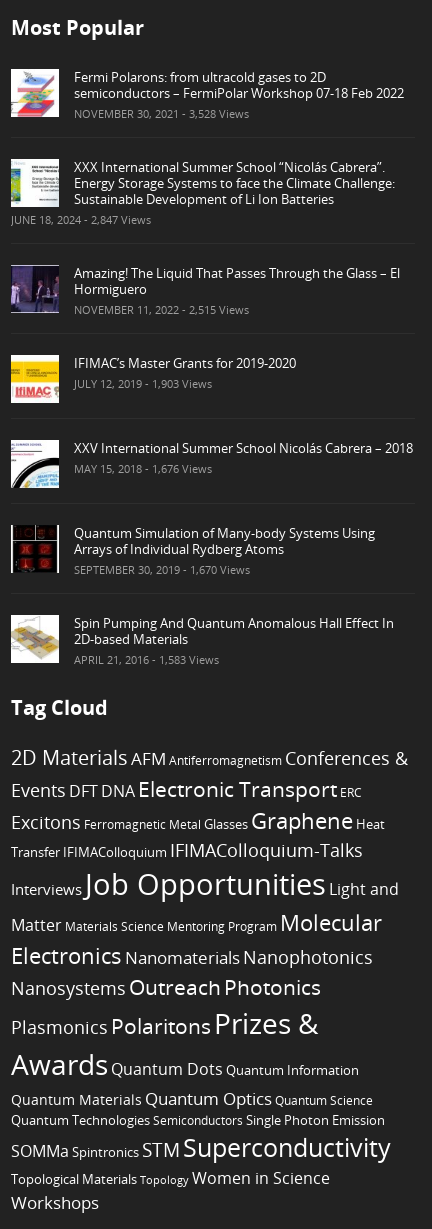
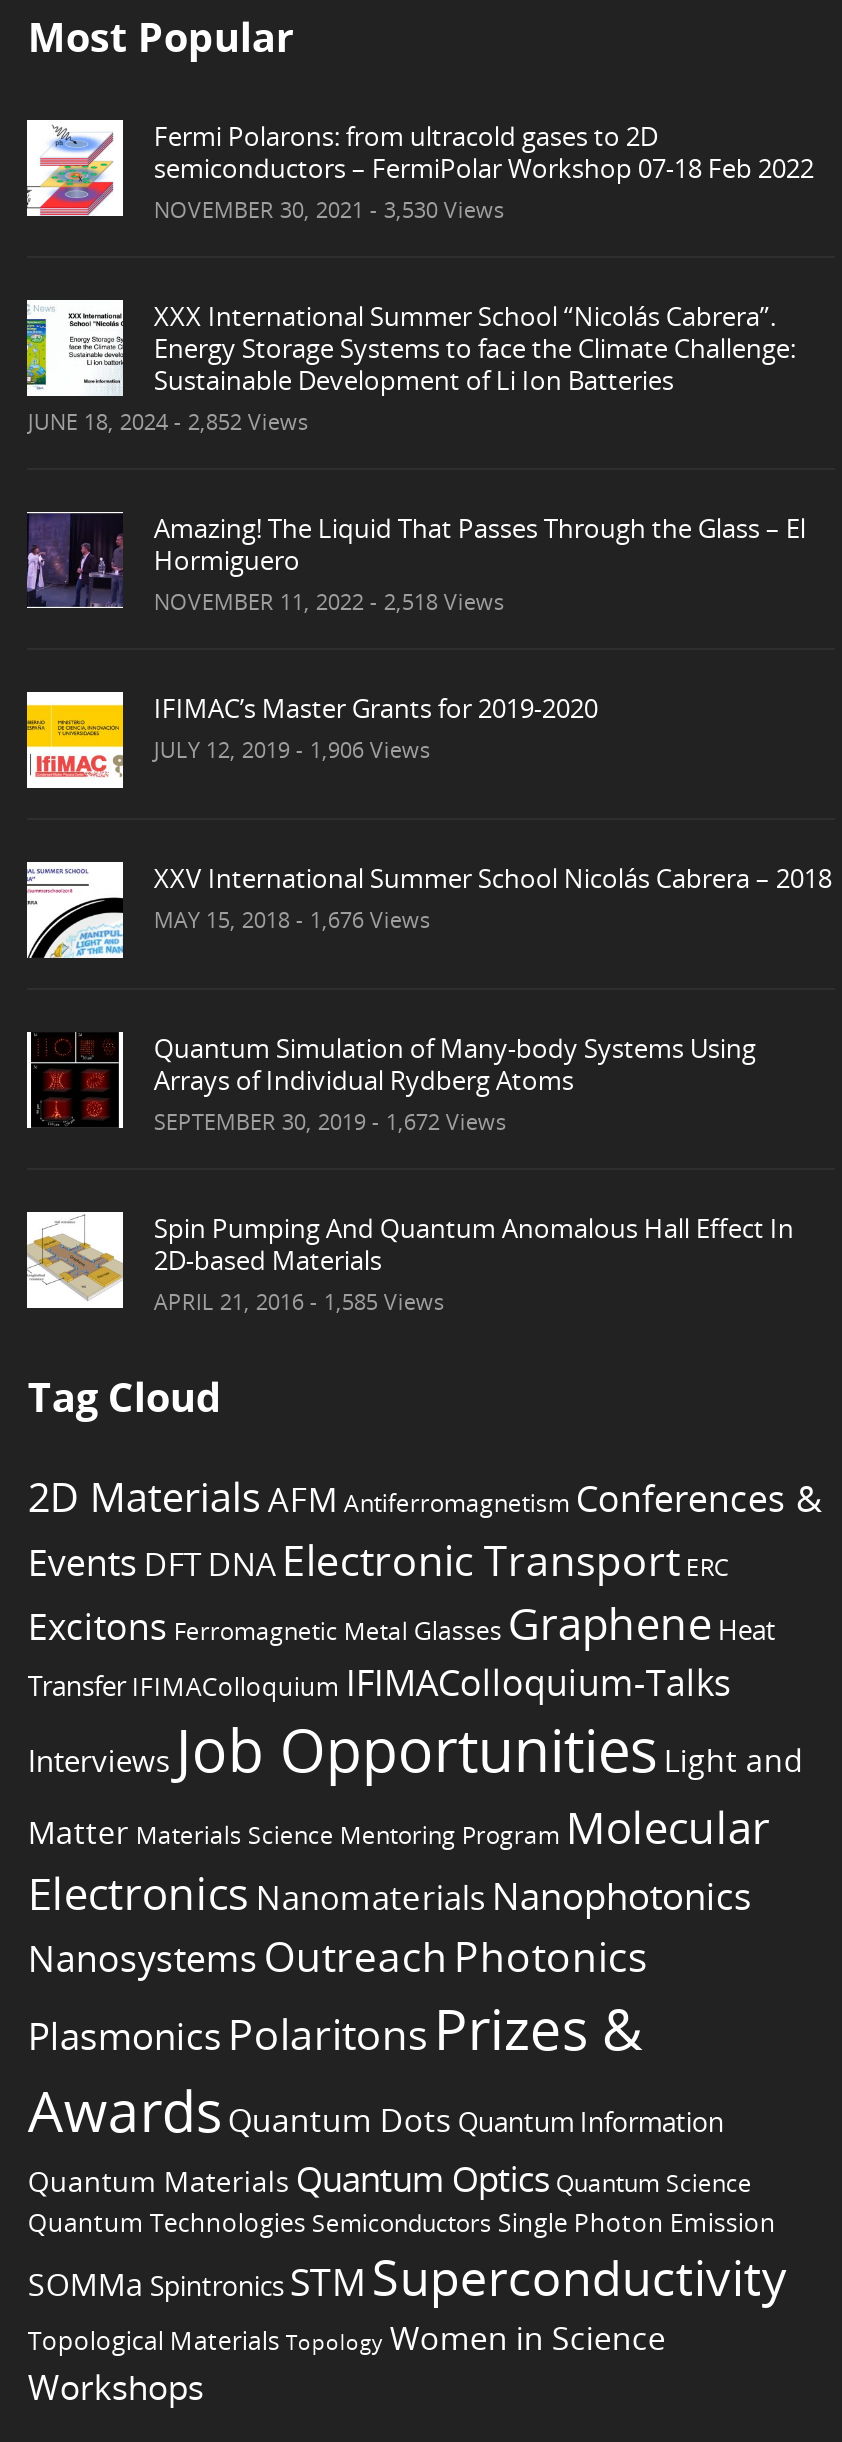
- NOVEMBER 30, 2021 - 3,528 Views
+ NOVEMBER 30, 2021 - 3,530 Views

- JUNE 18, 2024 - 2,847 Views
+ JUNE 18, 2024 - 2,852 Views

- NOVEMBER 11, 2022 - 2,515 Views
+ NOVEMBER 11, 2022 - 2,518 Views

- JULY 12, 2019 - 1,903 Views
+ JULY 12, 2019 - 1,906 Views

- SEPTEMBER 30, 2019 - 1,670 Views
+ SEPTEMBER 30, 2019 - 1,672 Views

- APRIL 21, 2016 - 1,583 Views
+ APRIL 21, 2016 - 1,585 Views
